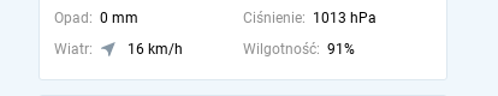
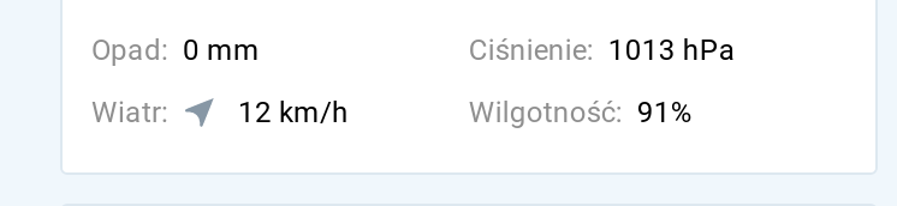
- 16 km/h
+ 12 km/h
